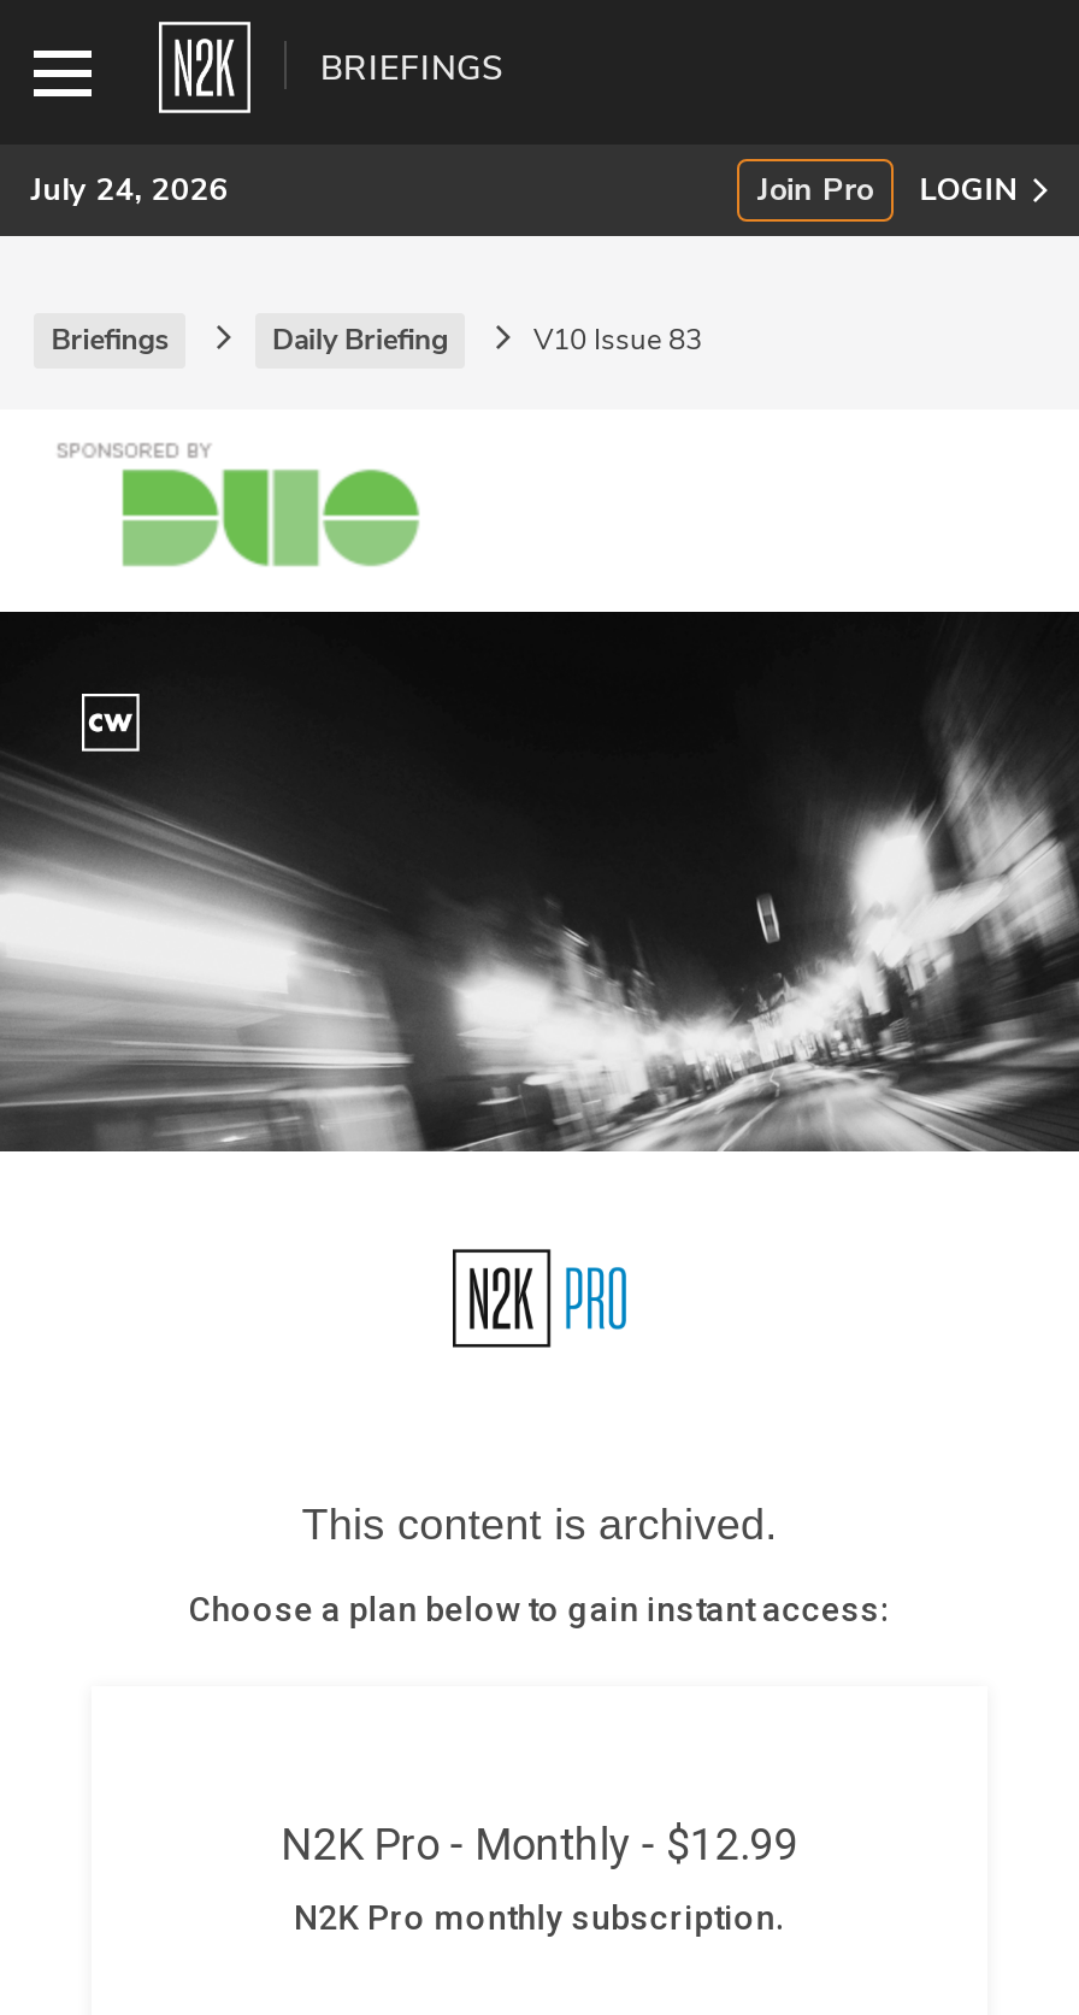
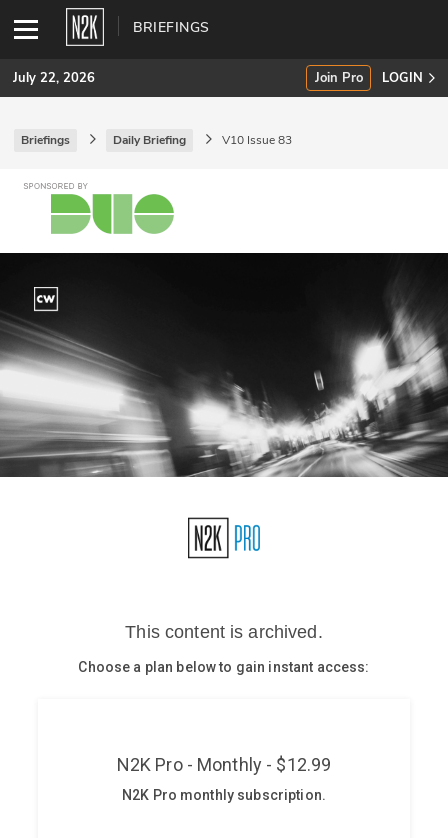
- July 24, 2026
+ July 22, 2026
